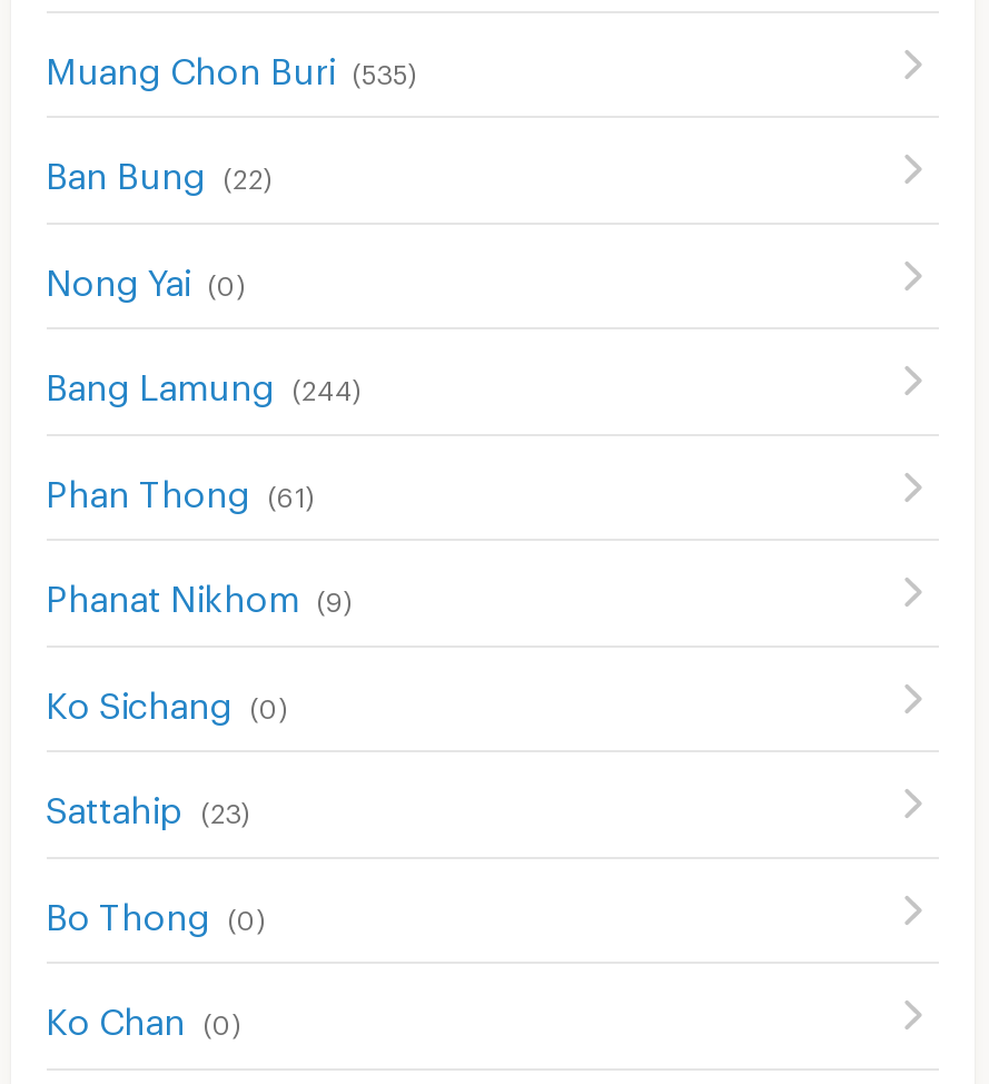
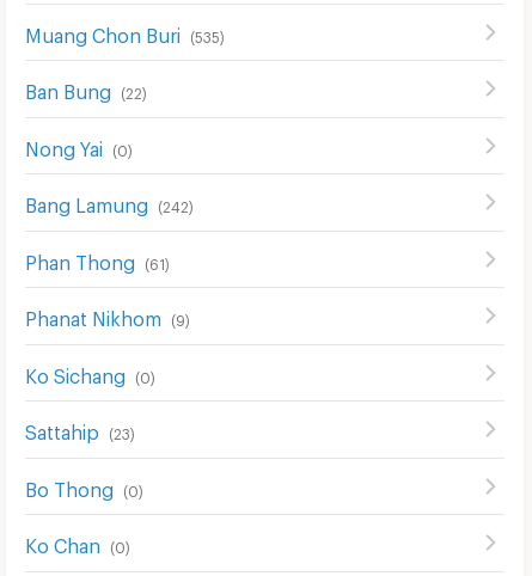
- (244)
+ (242)
